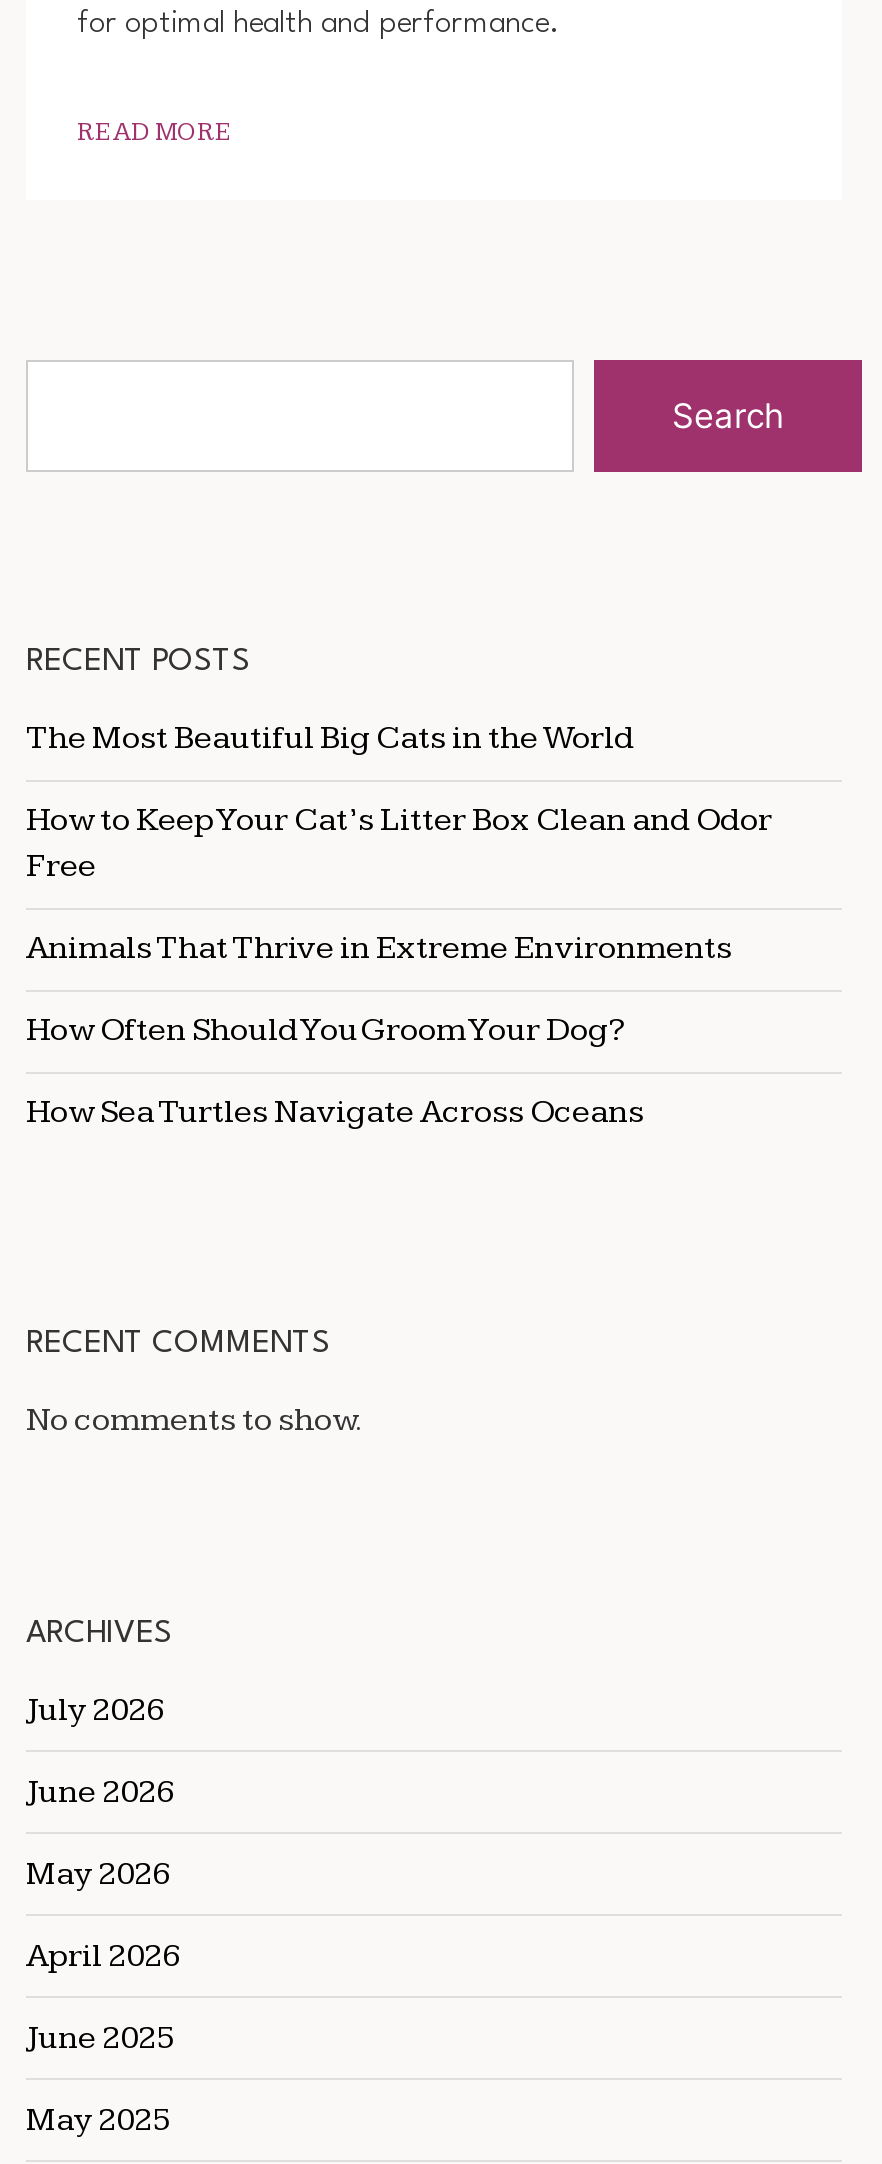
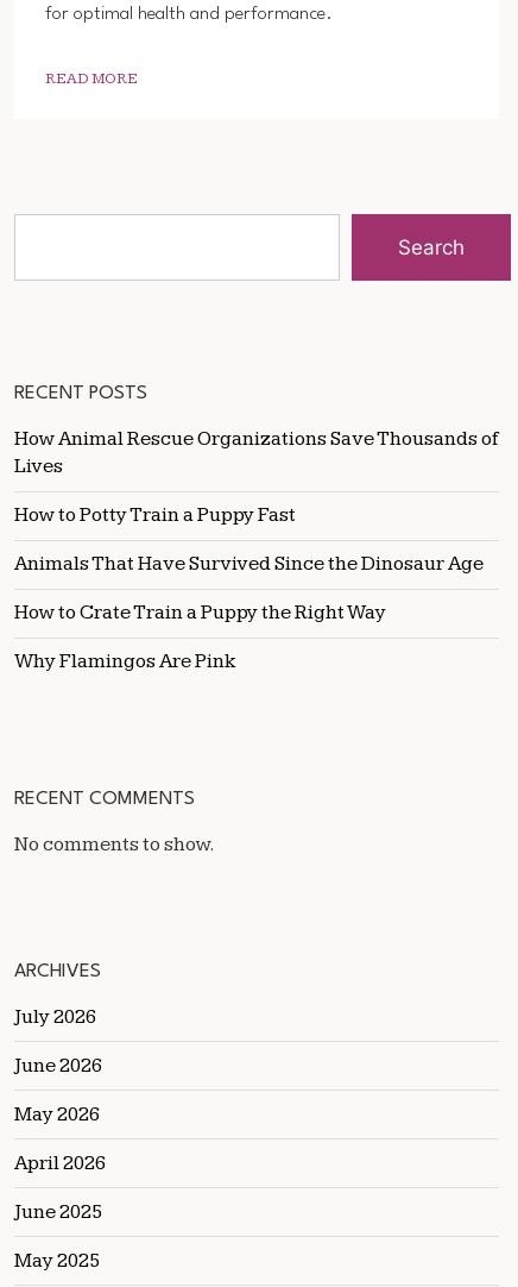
- The Most Beautiful Big Cats in the World
+ How Animal Rescue Organizations Save Thousands of
+ Lives

- How to Keep Your Cat’s Litter Box Clean and Odor
- Free
+ How to Potty Train a Puppy Fast

- Animals That Thrive in Extreme Environments
+ Animals That Have Survived Since the Dinosaur Age

- How Often Should You Groom Your Dog?
+ How to Crate Train a Puppy the Right Way

- How Sea Turtles Navigate Across Oceans
+ Why Flamingos Are Pink
